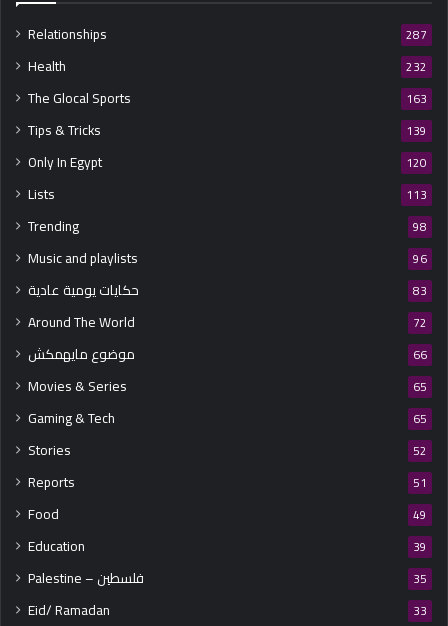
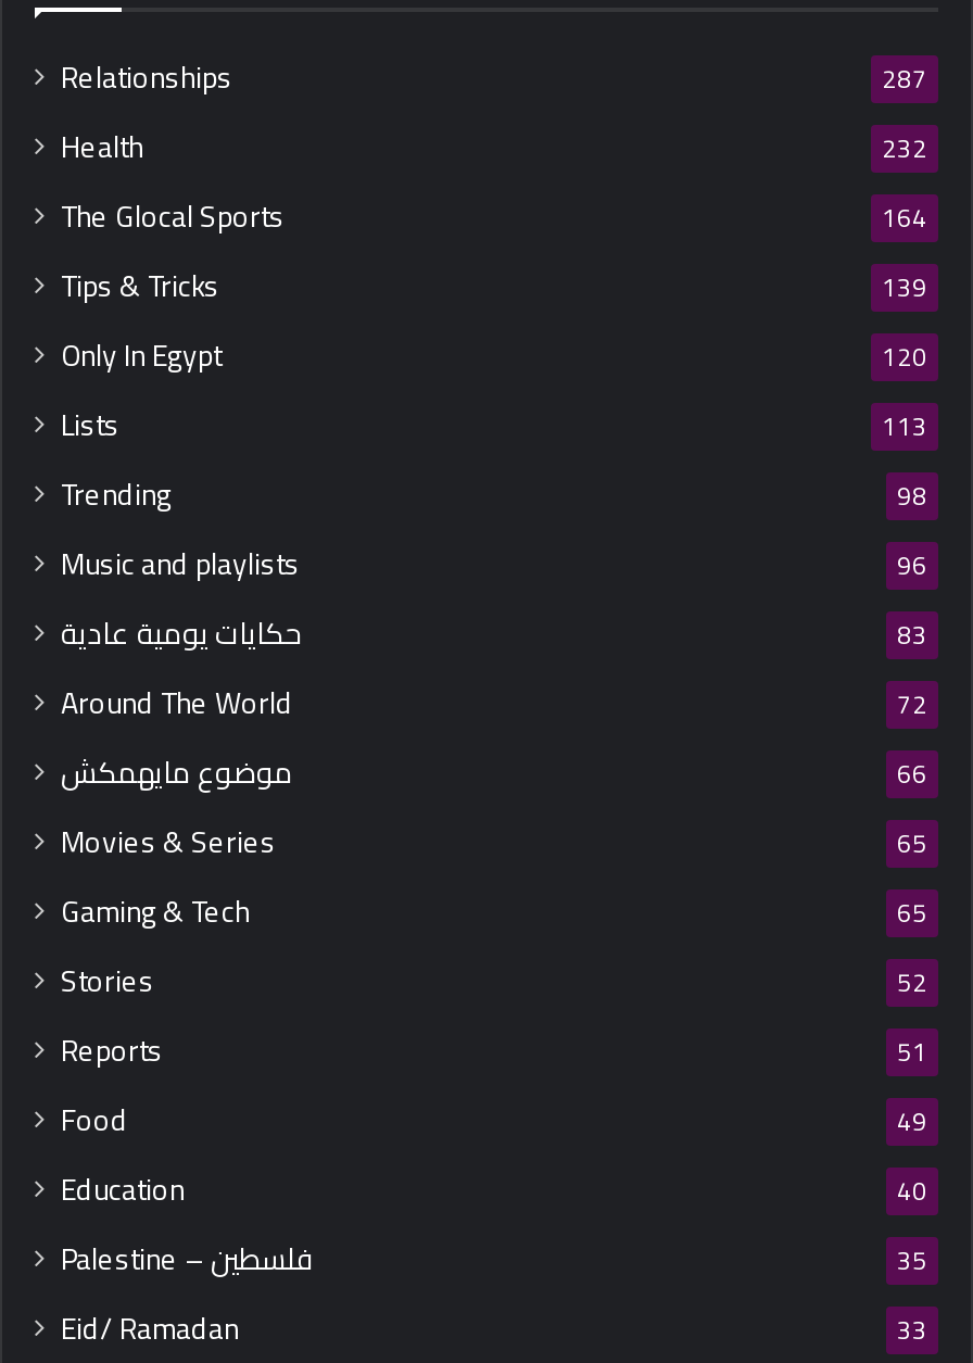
- 163
+ 164

- 39
+ 40
